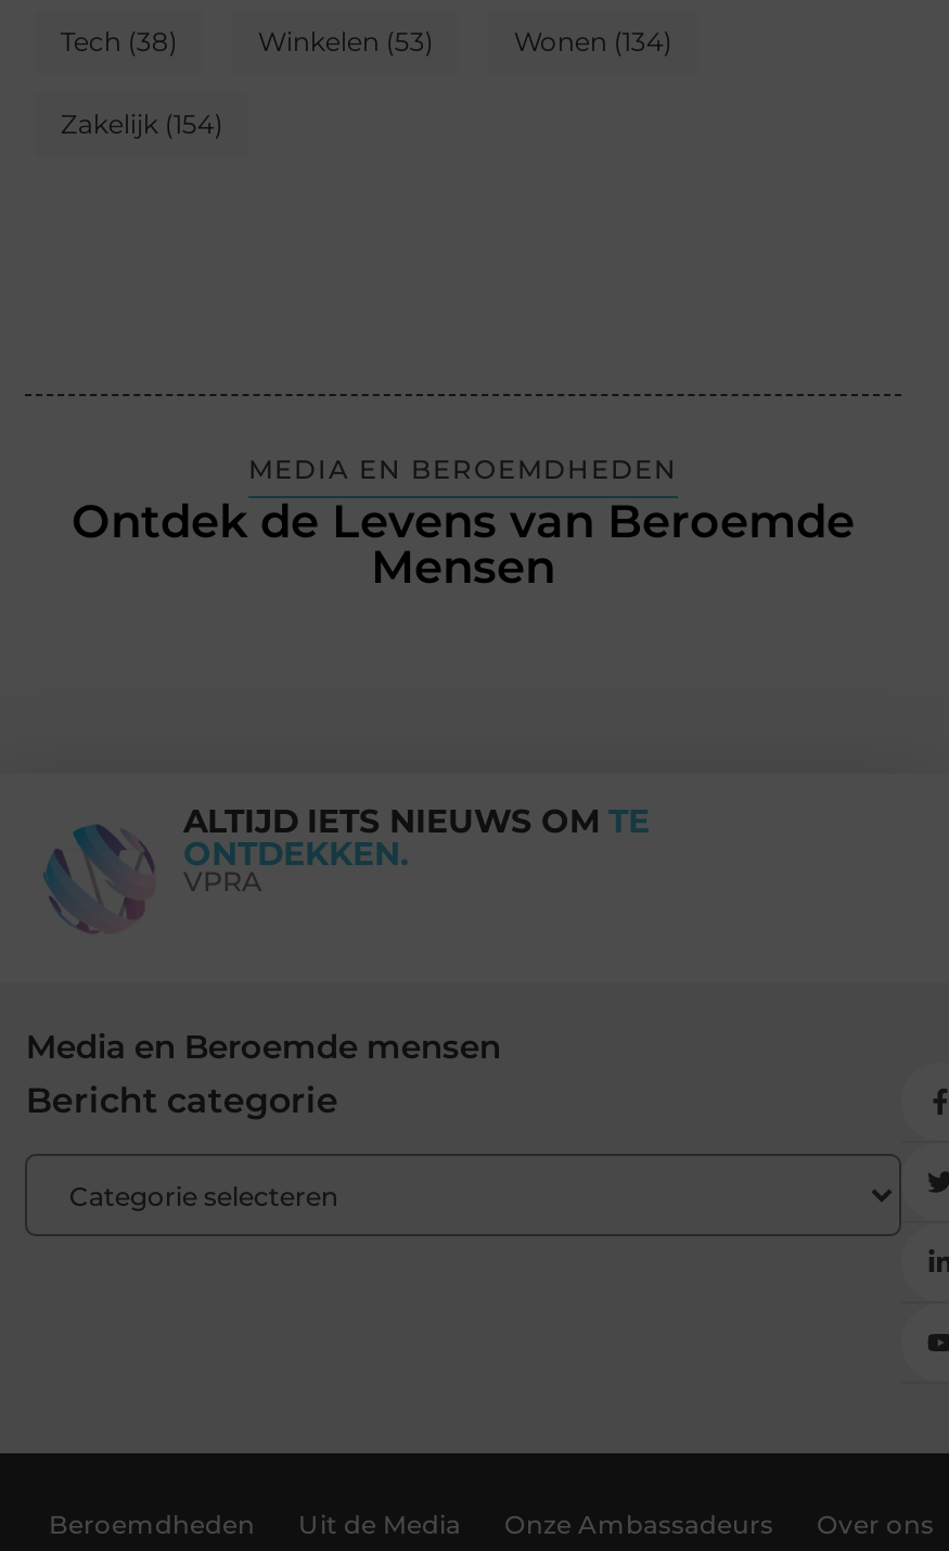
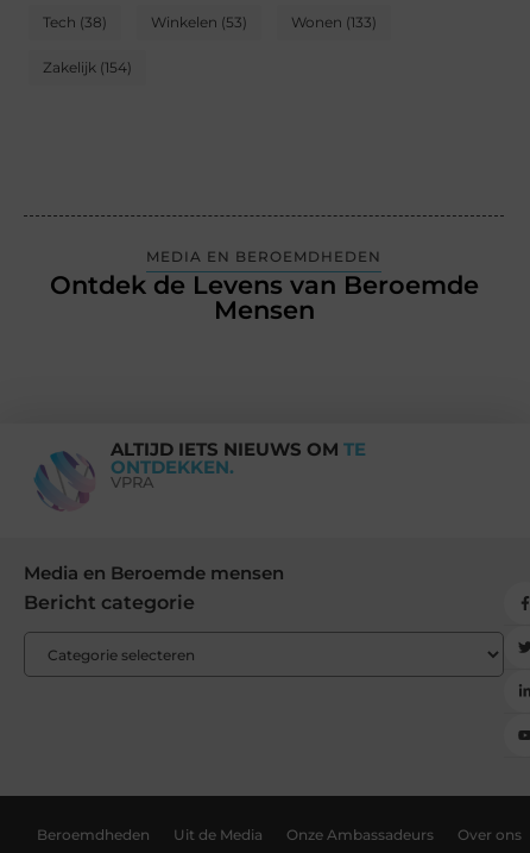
- Wonen (134)
+ Wonen (133)
